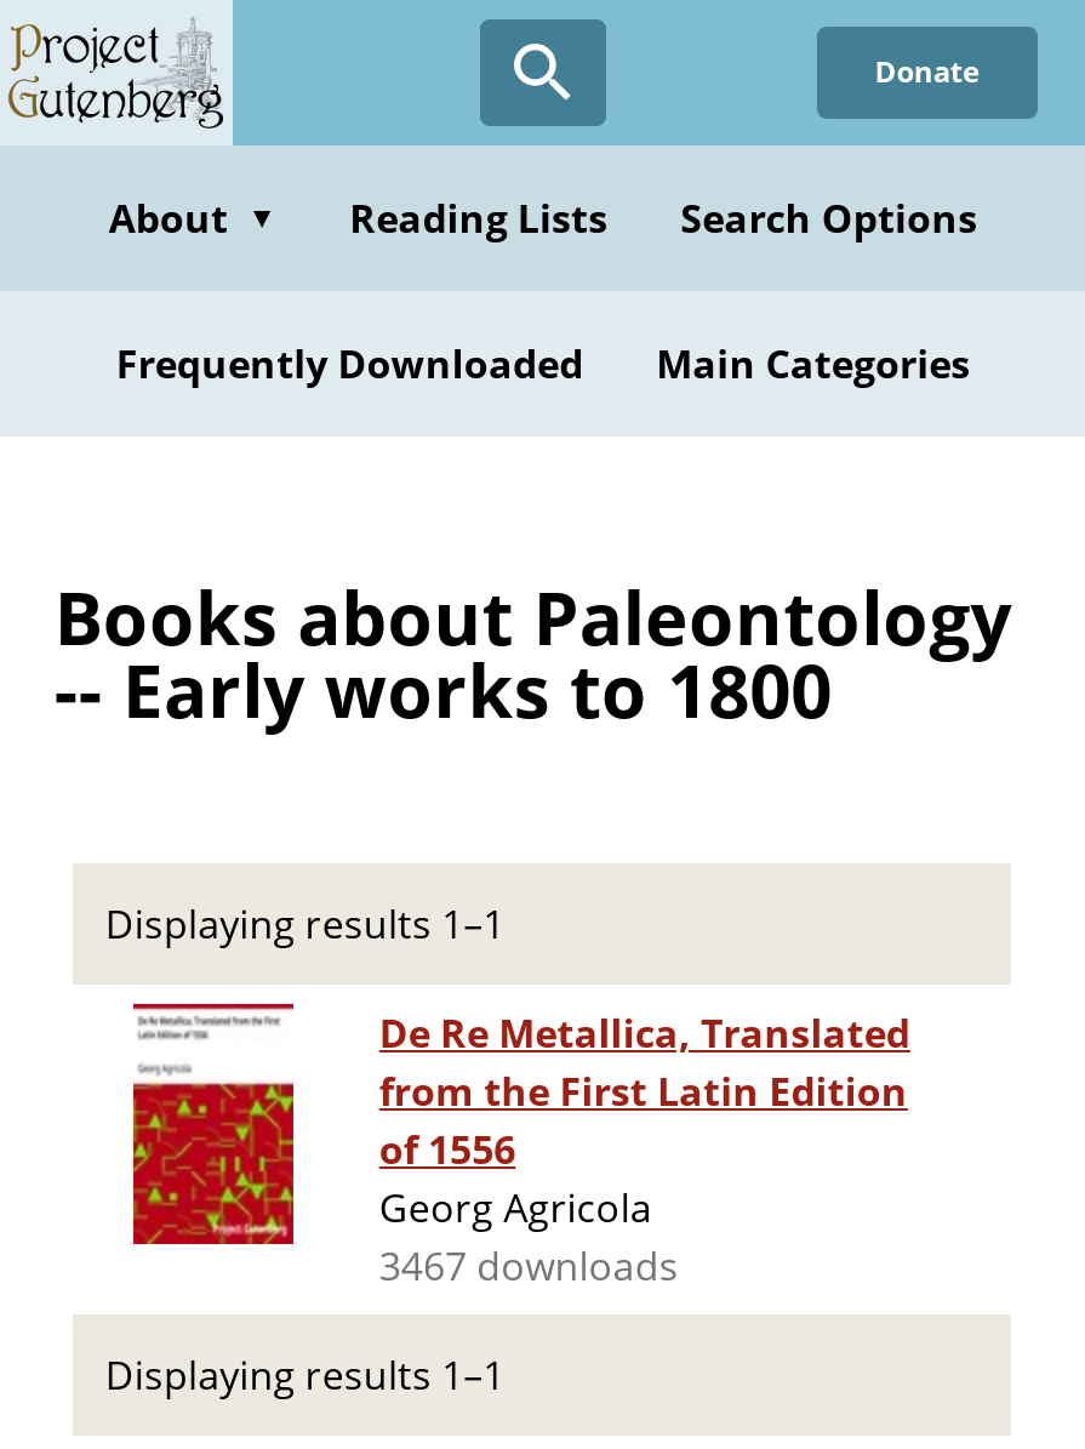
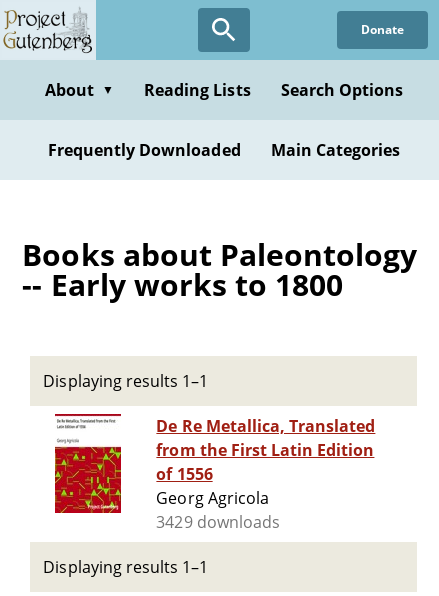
- 3467 downloads
+ 3429 downloads
